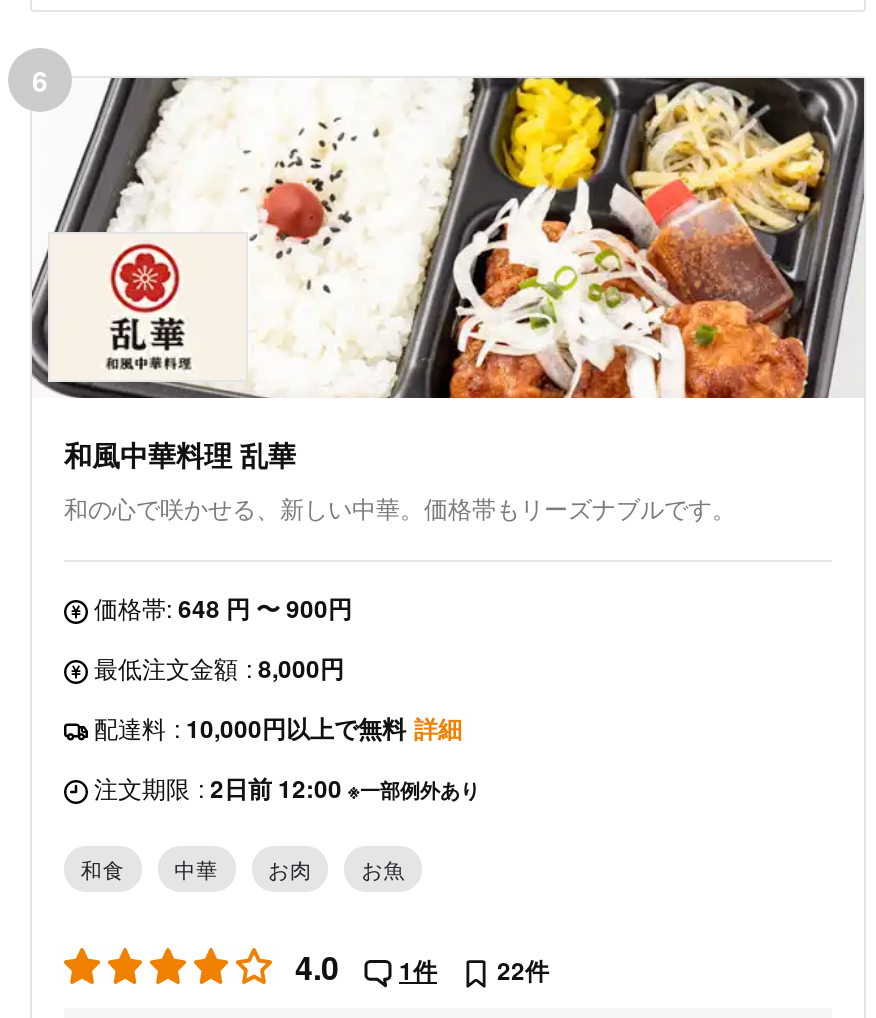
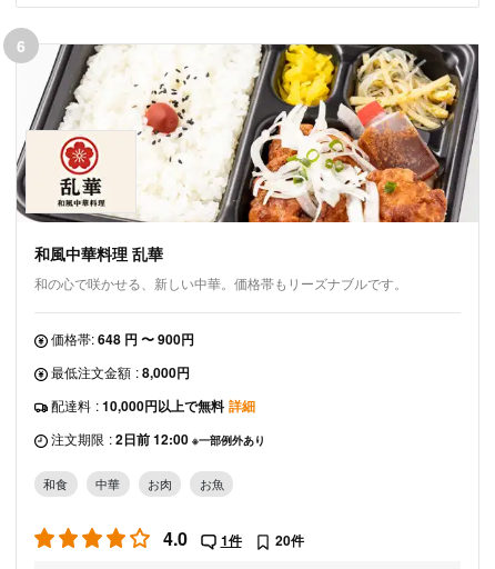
- 4.0 1件 22件
+ 4.0 1件 20件
